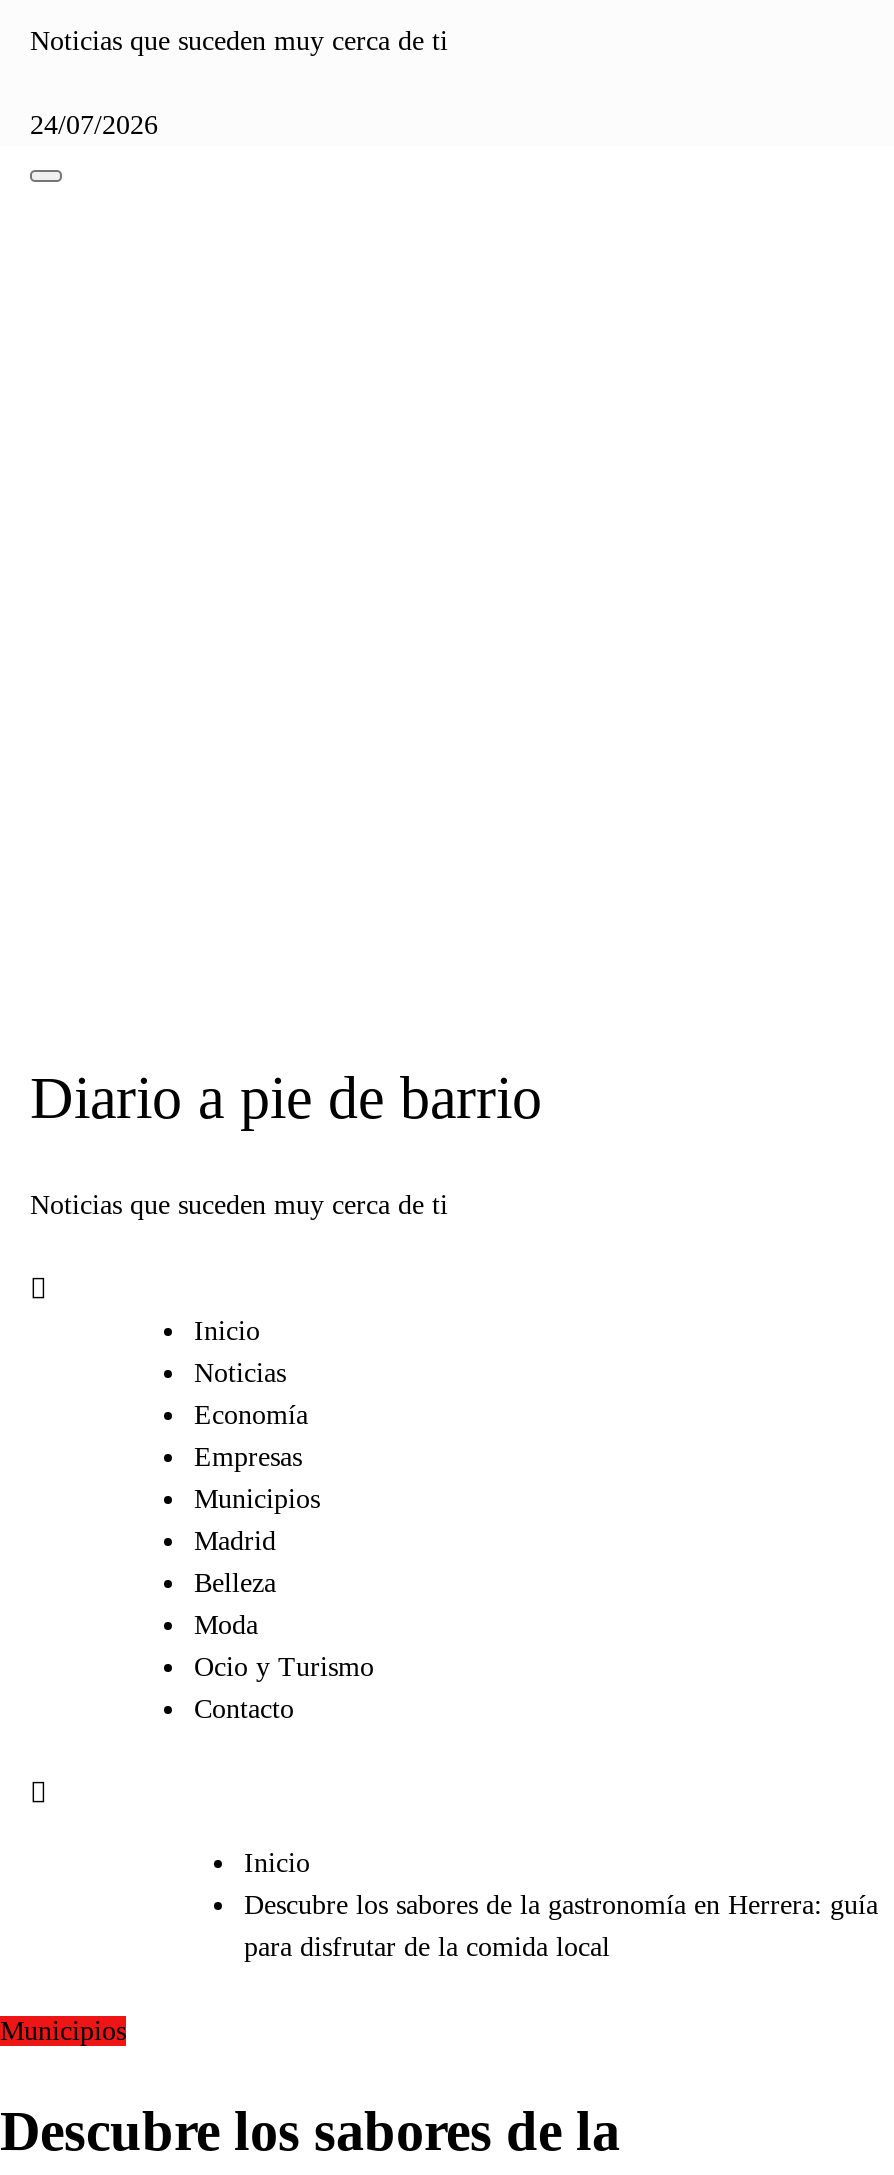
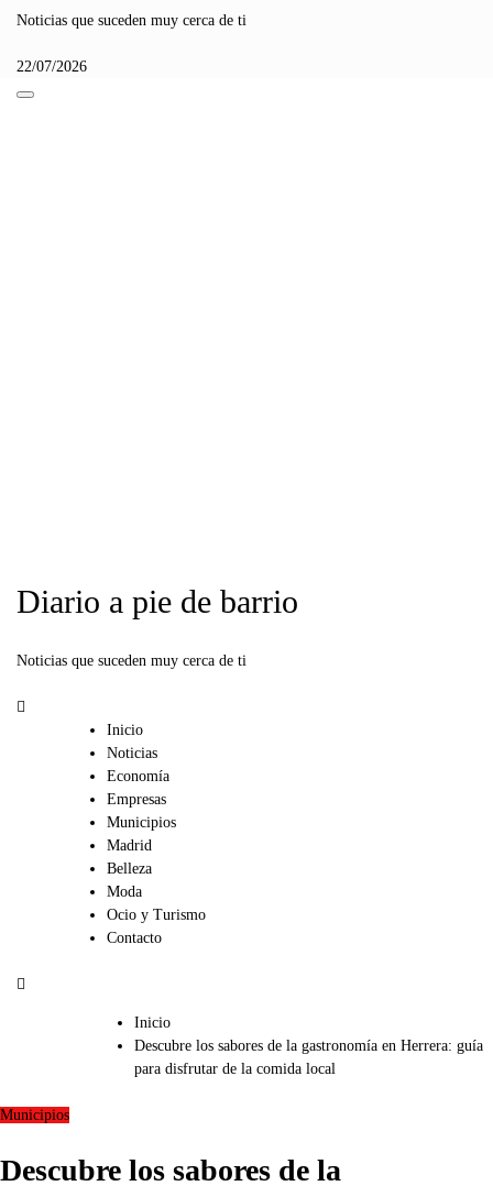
- 24/07/2026
+ 22/07/2026
